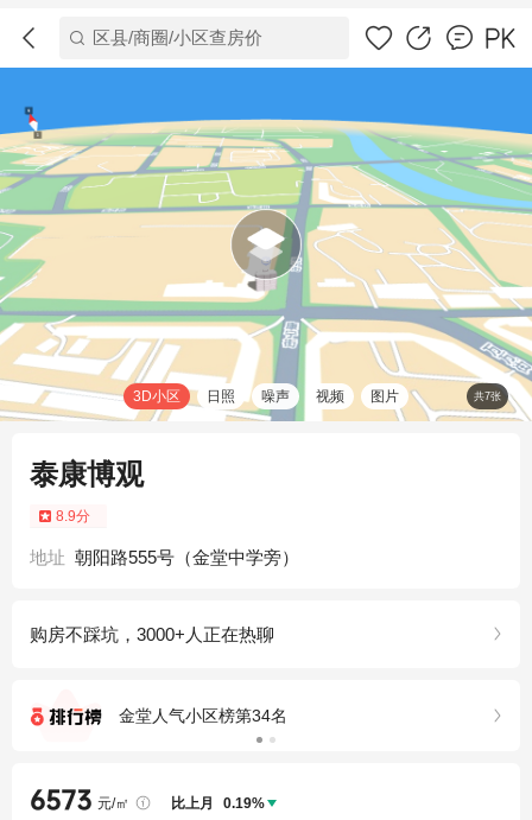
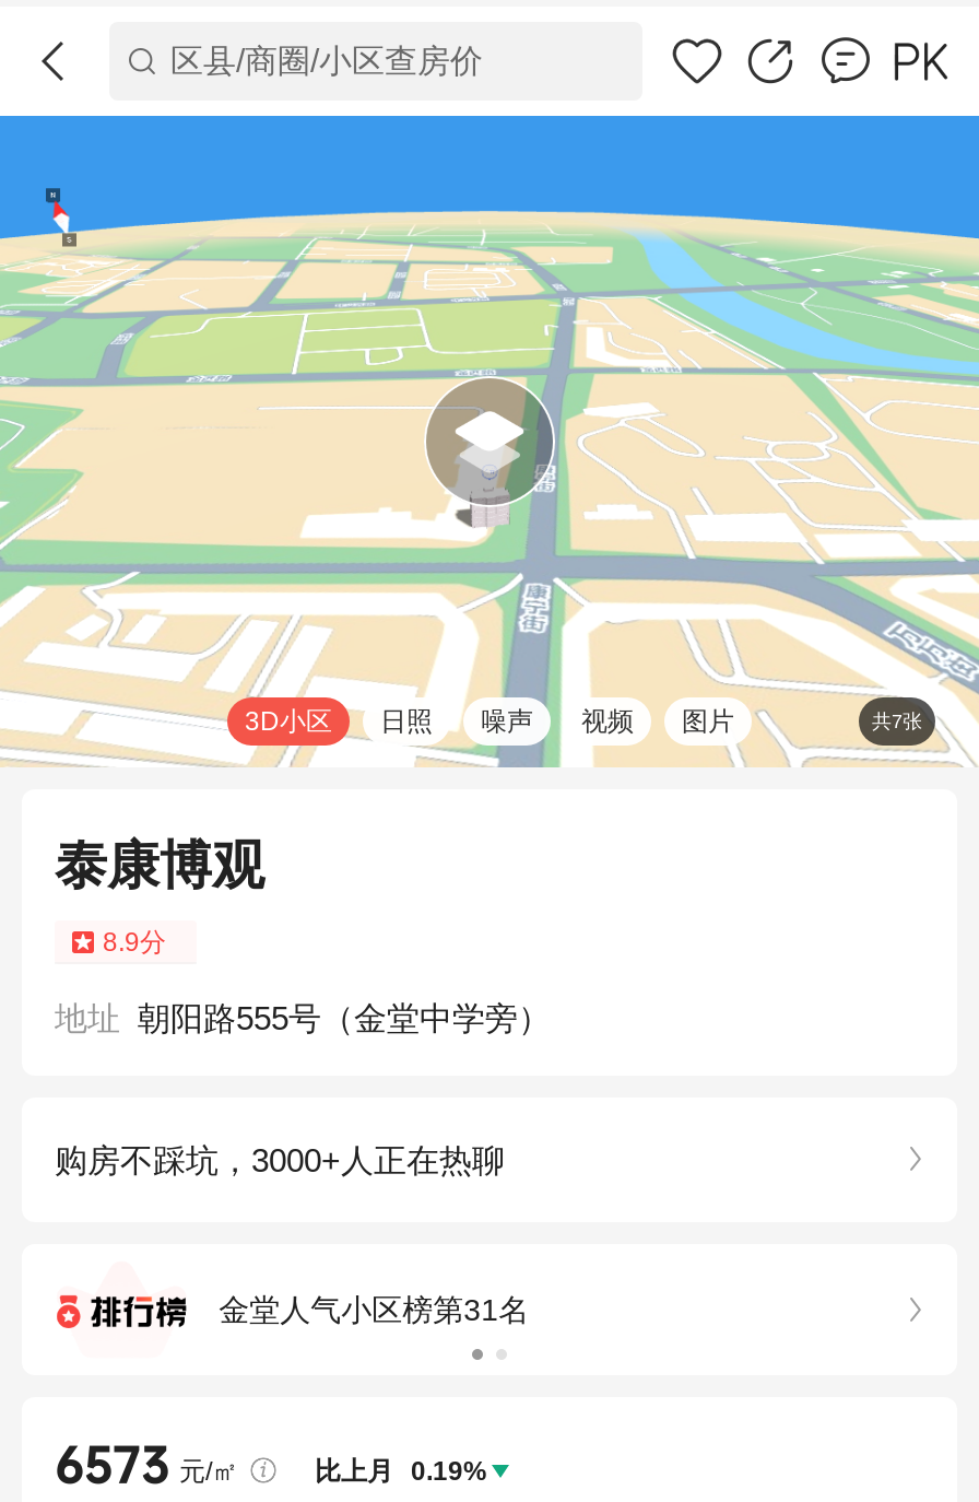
- 金堂人气小区榜第34名
+ 金堂人气小区榜第31名
